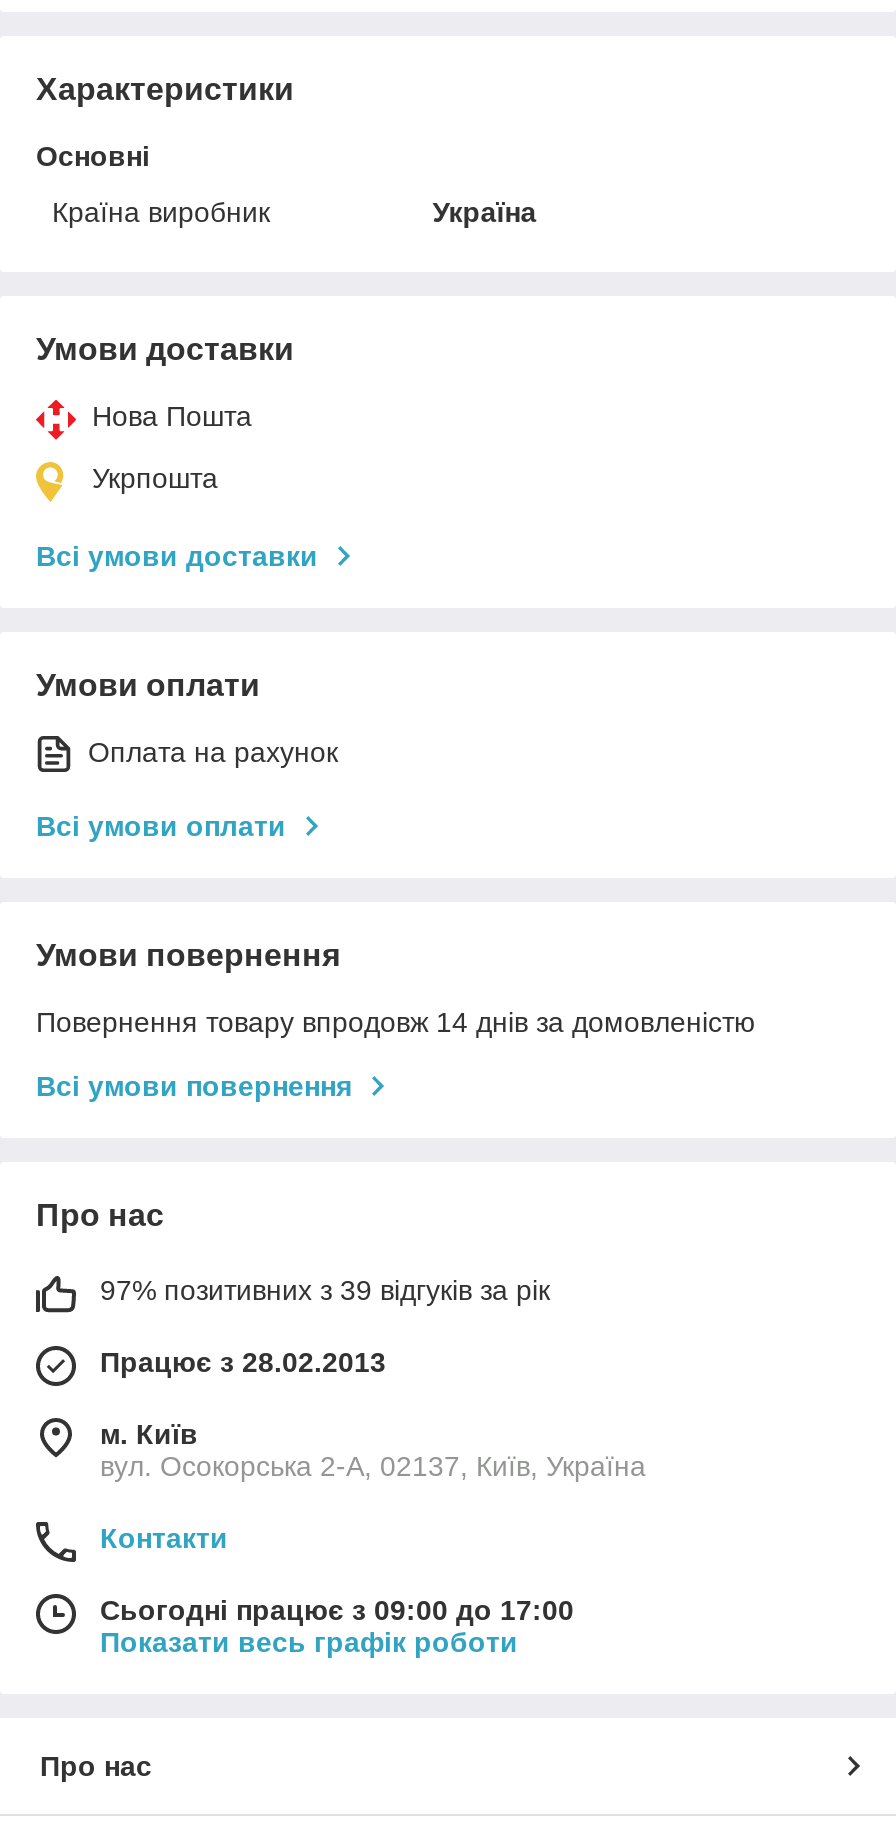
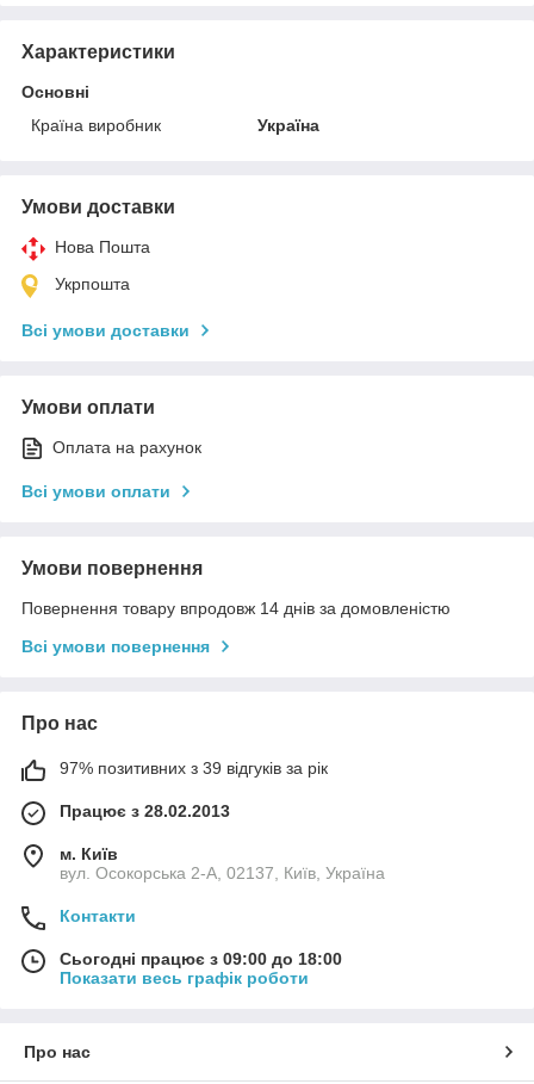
- Сьогодні працює з 09:00 до 17:00
+ Сьогодні працює з 09:00 до 18:00
